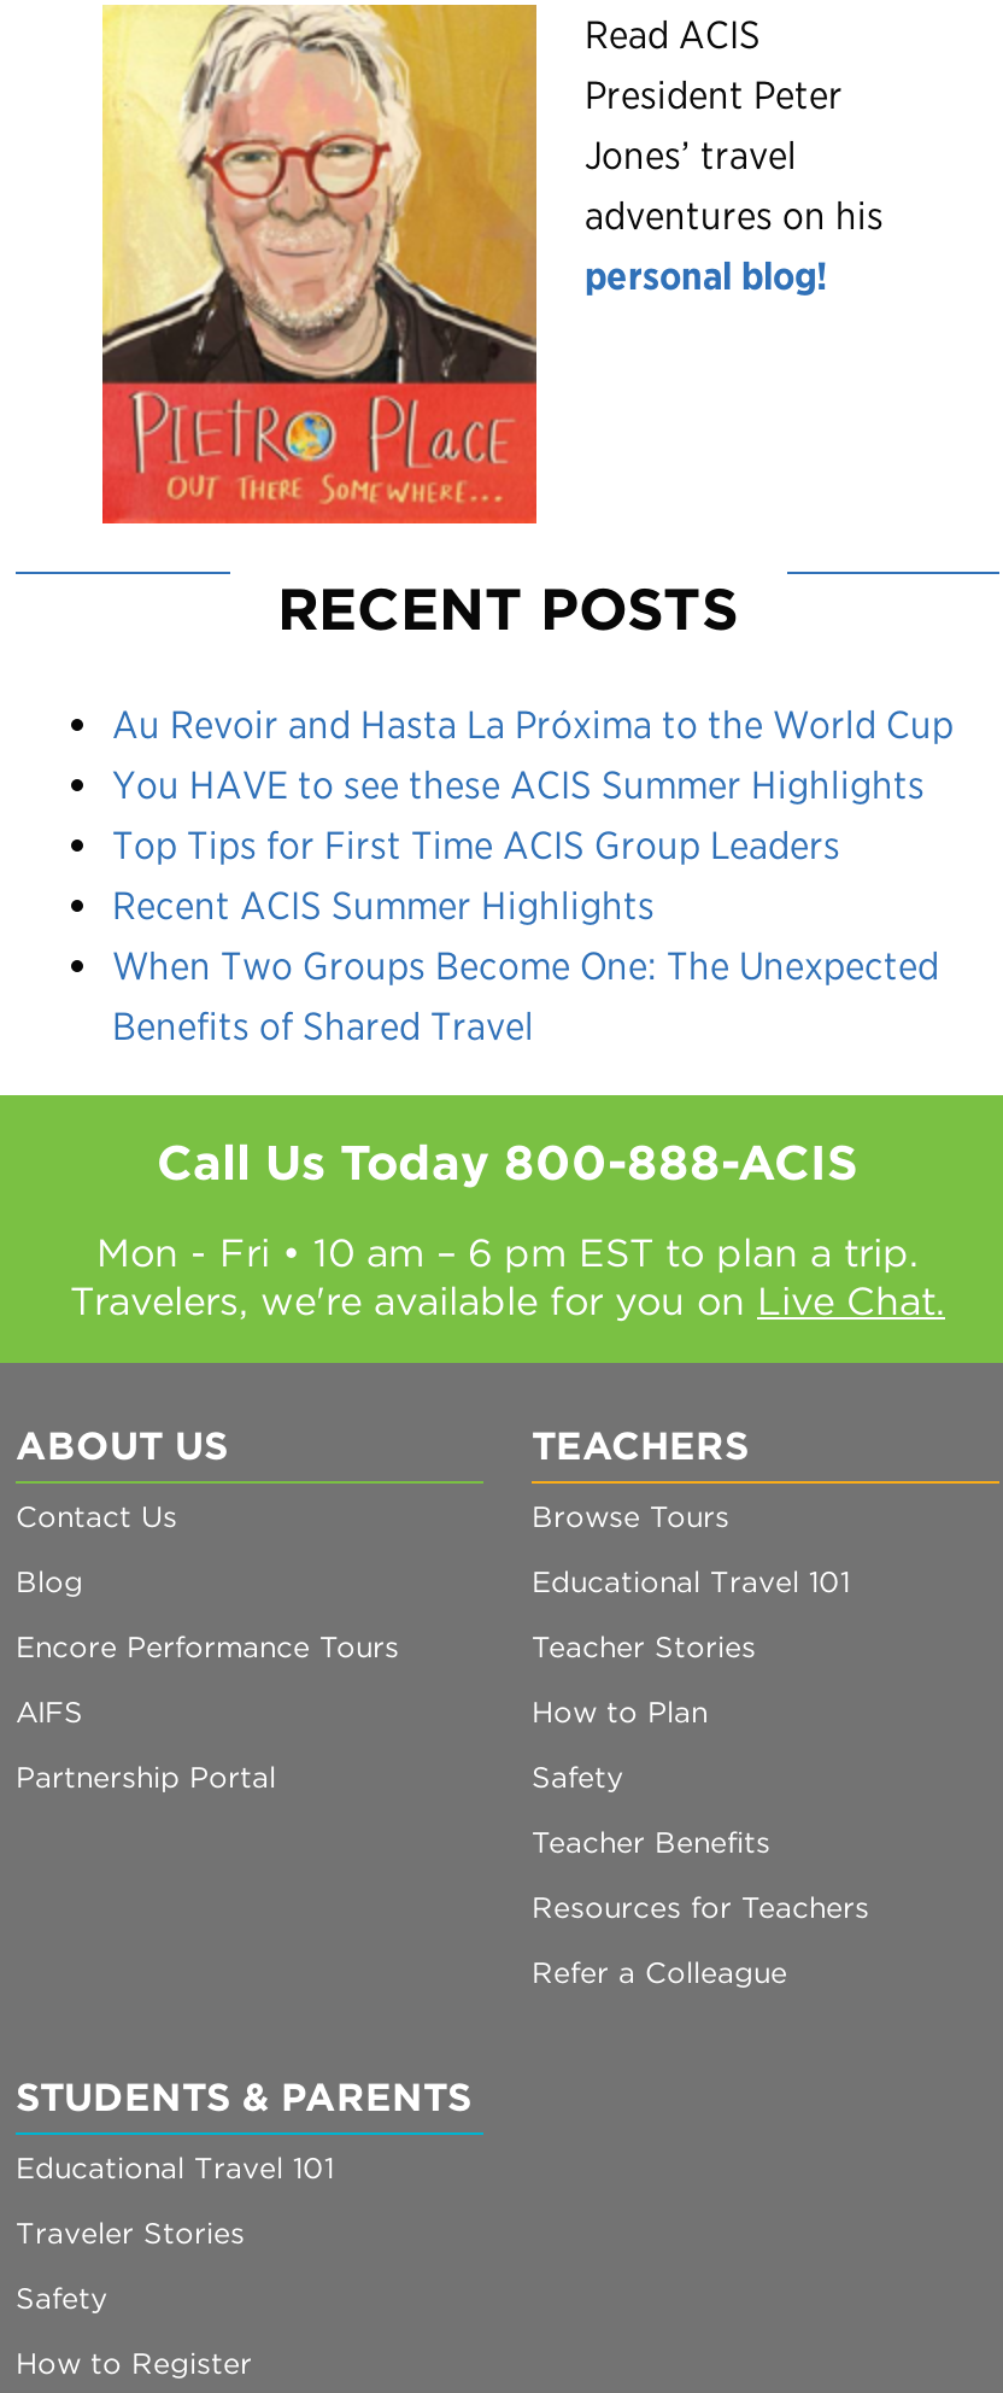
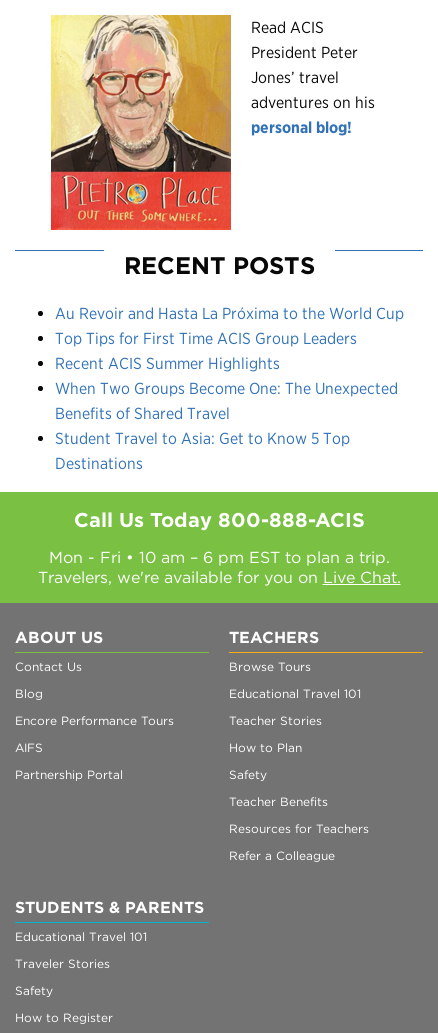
- You HAVE to see these ACIS Summer Highlights

moved up: Top Tips for First Time ACIS Group Leaders | Recent ACIS Summer Highlights | When Two Groups Become One: The Unexpected | Benefits of Shared Travel

+ Student Travel to Asia: Get to Know 5 Top
+ Destinations
